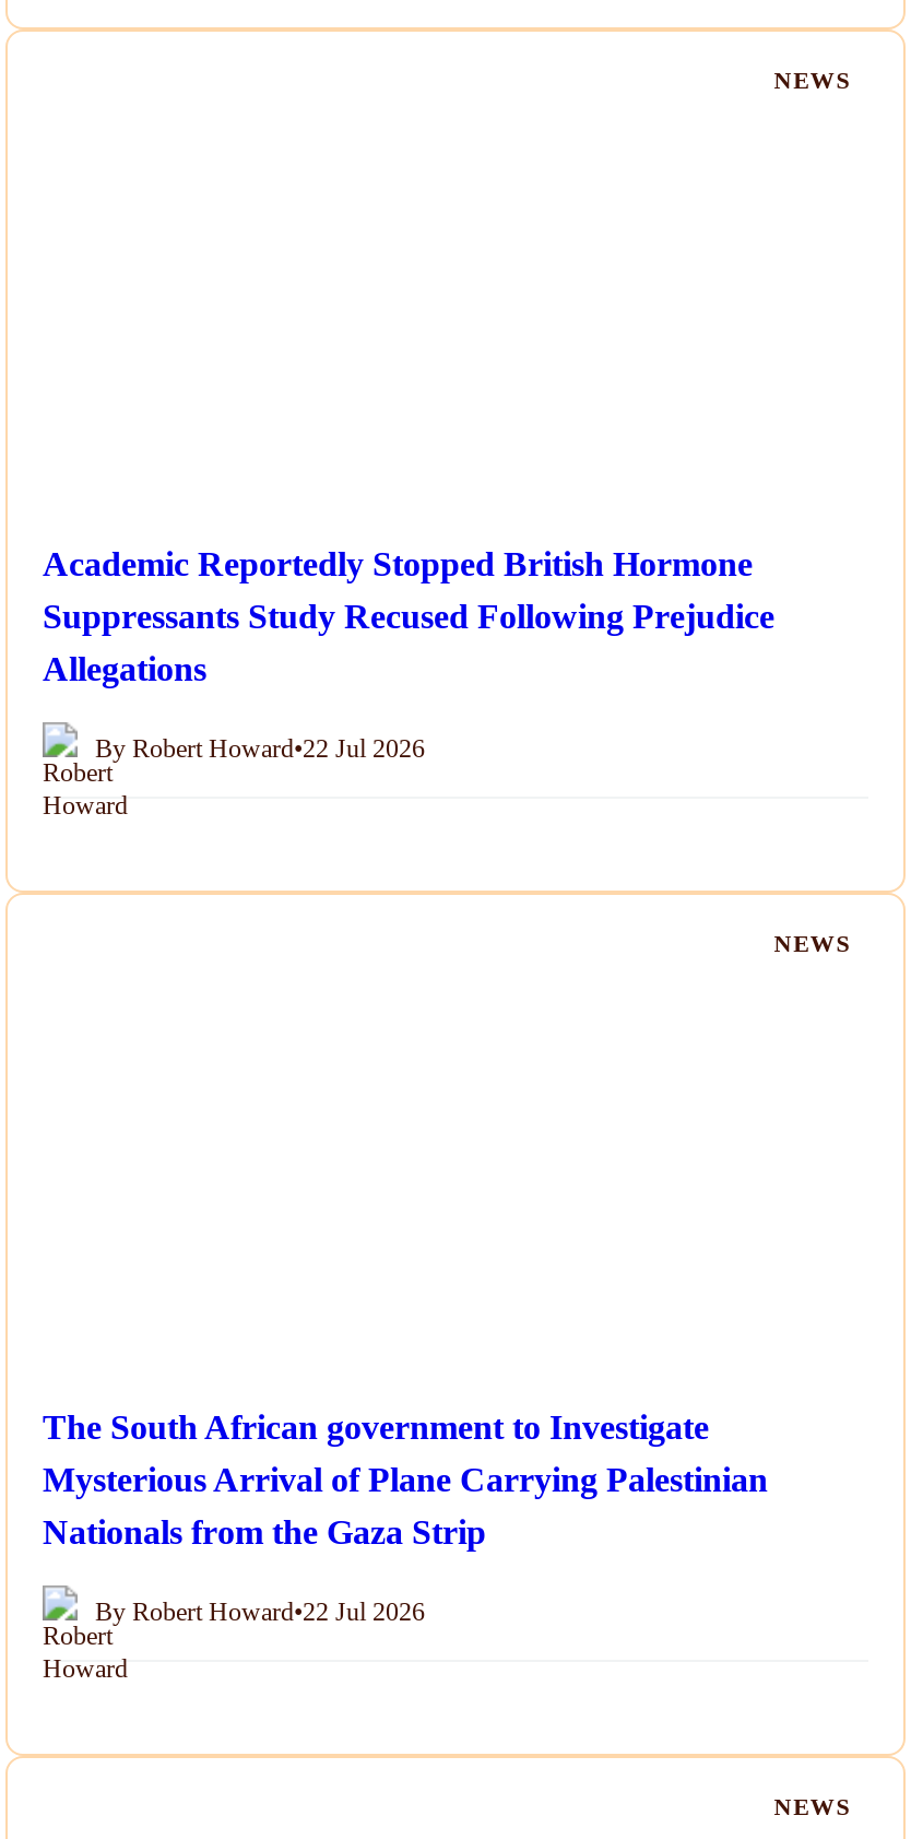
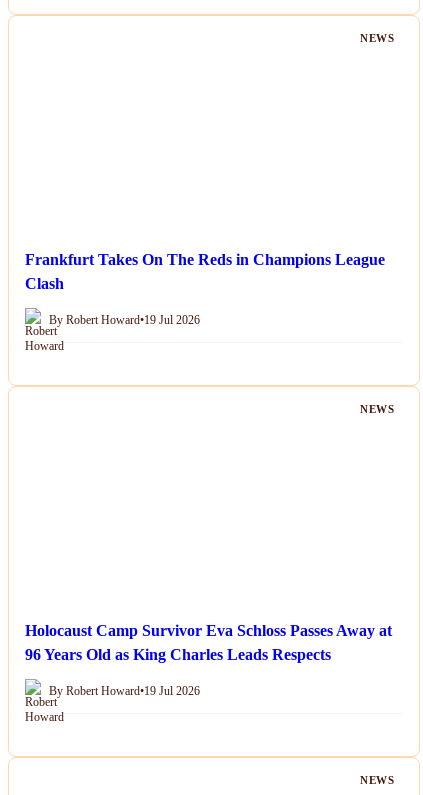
- Academic Reportedly Stopped British Hormone
- Suppressants Study Recused Following Prejudice
- Allegations
+ Frankfurt Takes On The Reds in Champions League
+ Clash

- By Robert Howard•22 Jul 2026
+ By Robert Howard•19 Jul 2026

- The South African government to Investigate
- Mysterious Arrival of Plane Carrying Palestinian
- Nationals from the Gaza Strip
+ Holocaust Camp Survivor Eva Schloss Passes Away at
+ 96 Years Old as King Charles Leads Respects

- By Robert Howard•22 Jul 2026
+ By Robert Howard•19 Jul 2026
